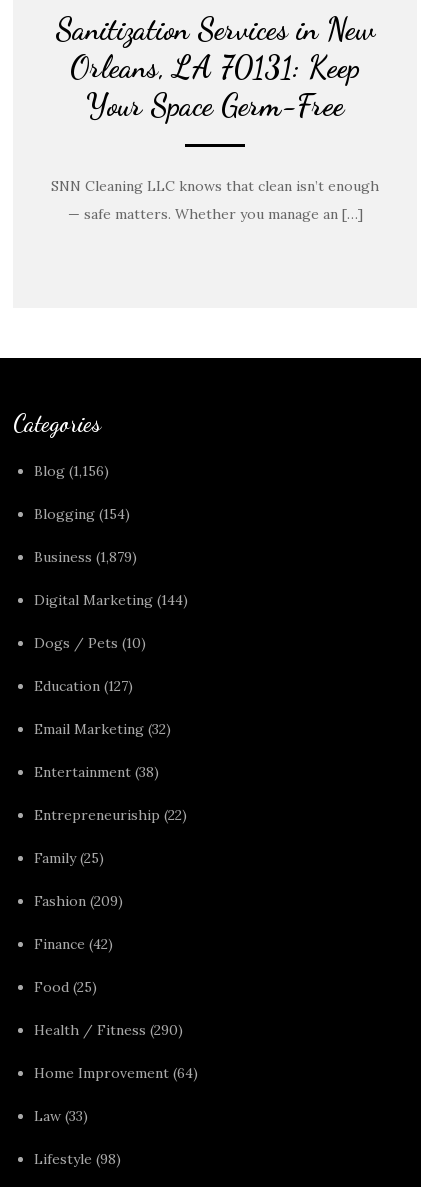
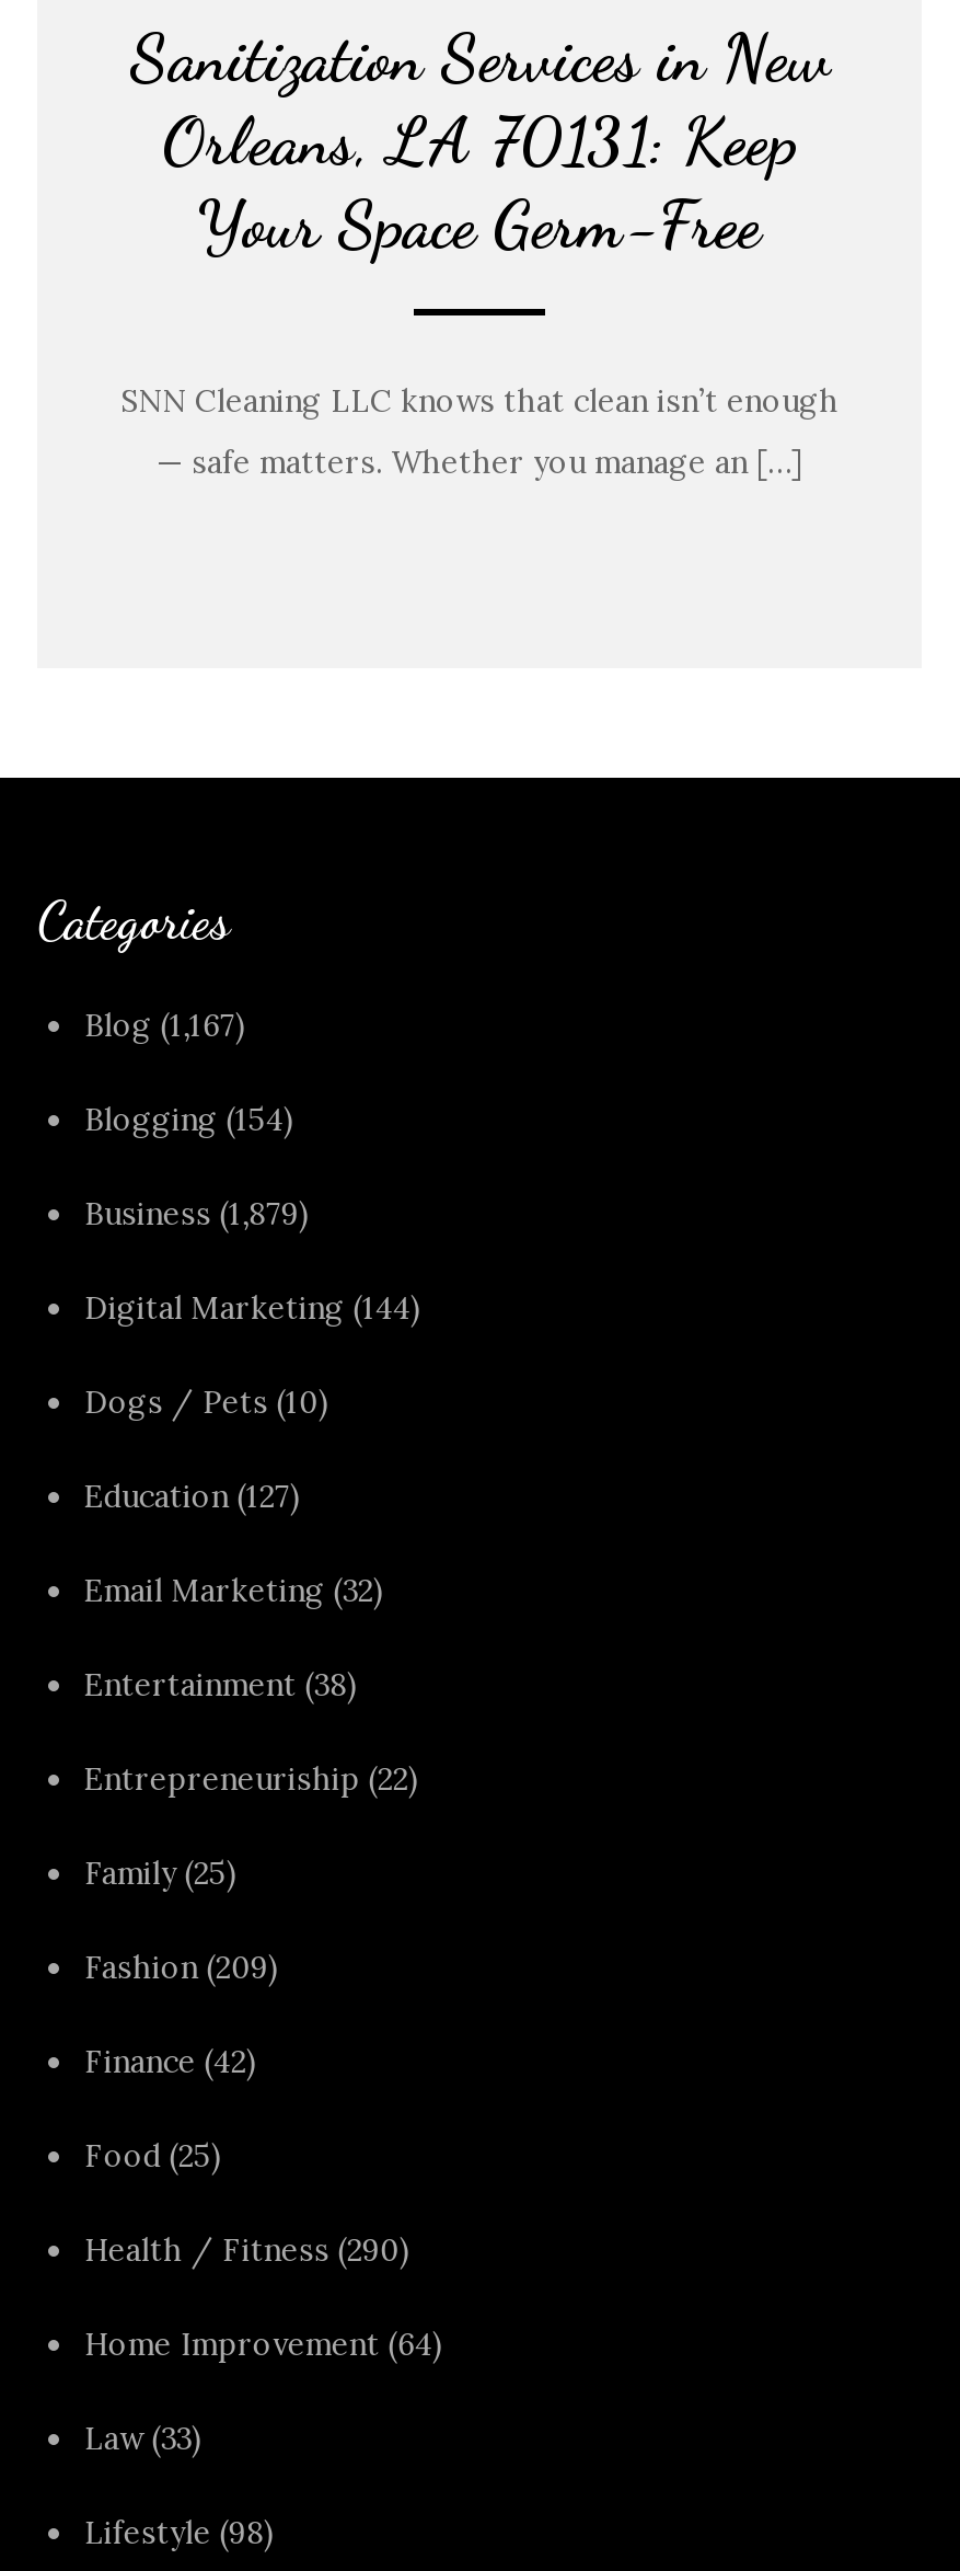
- Blog (1,156)
+ Blog (1,167)
